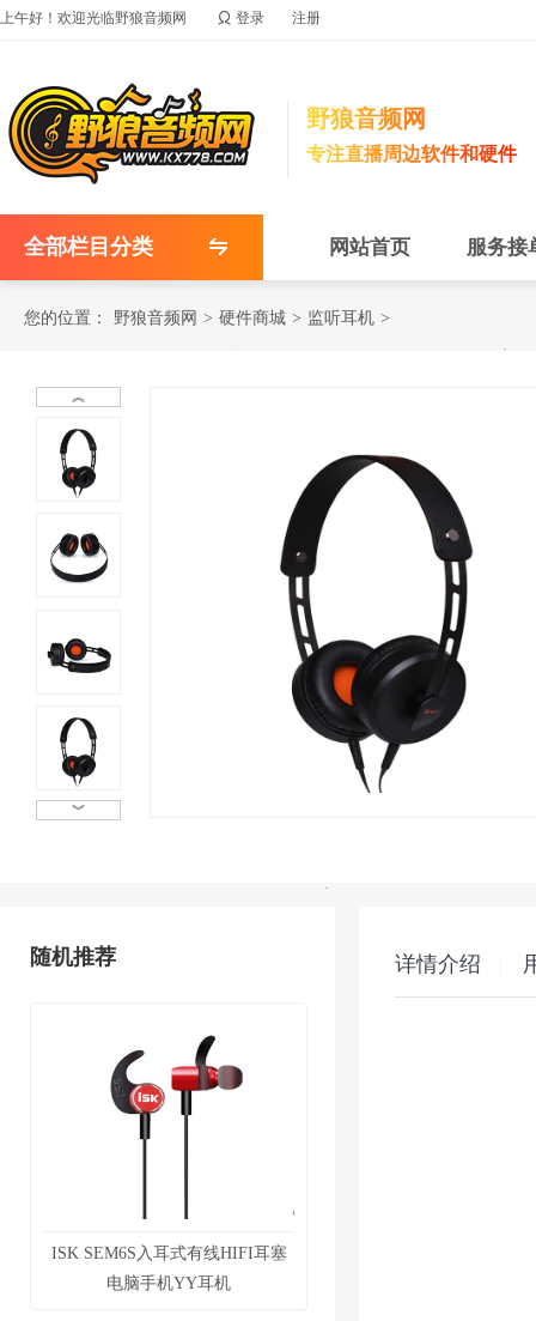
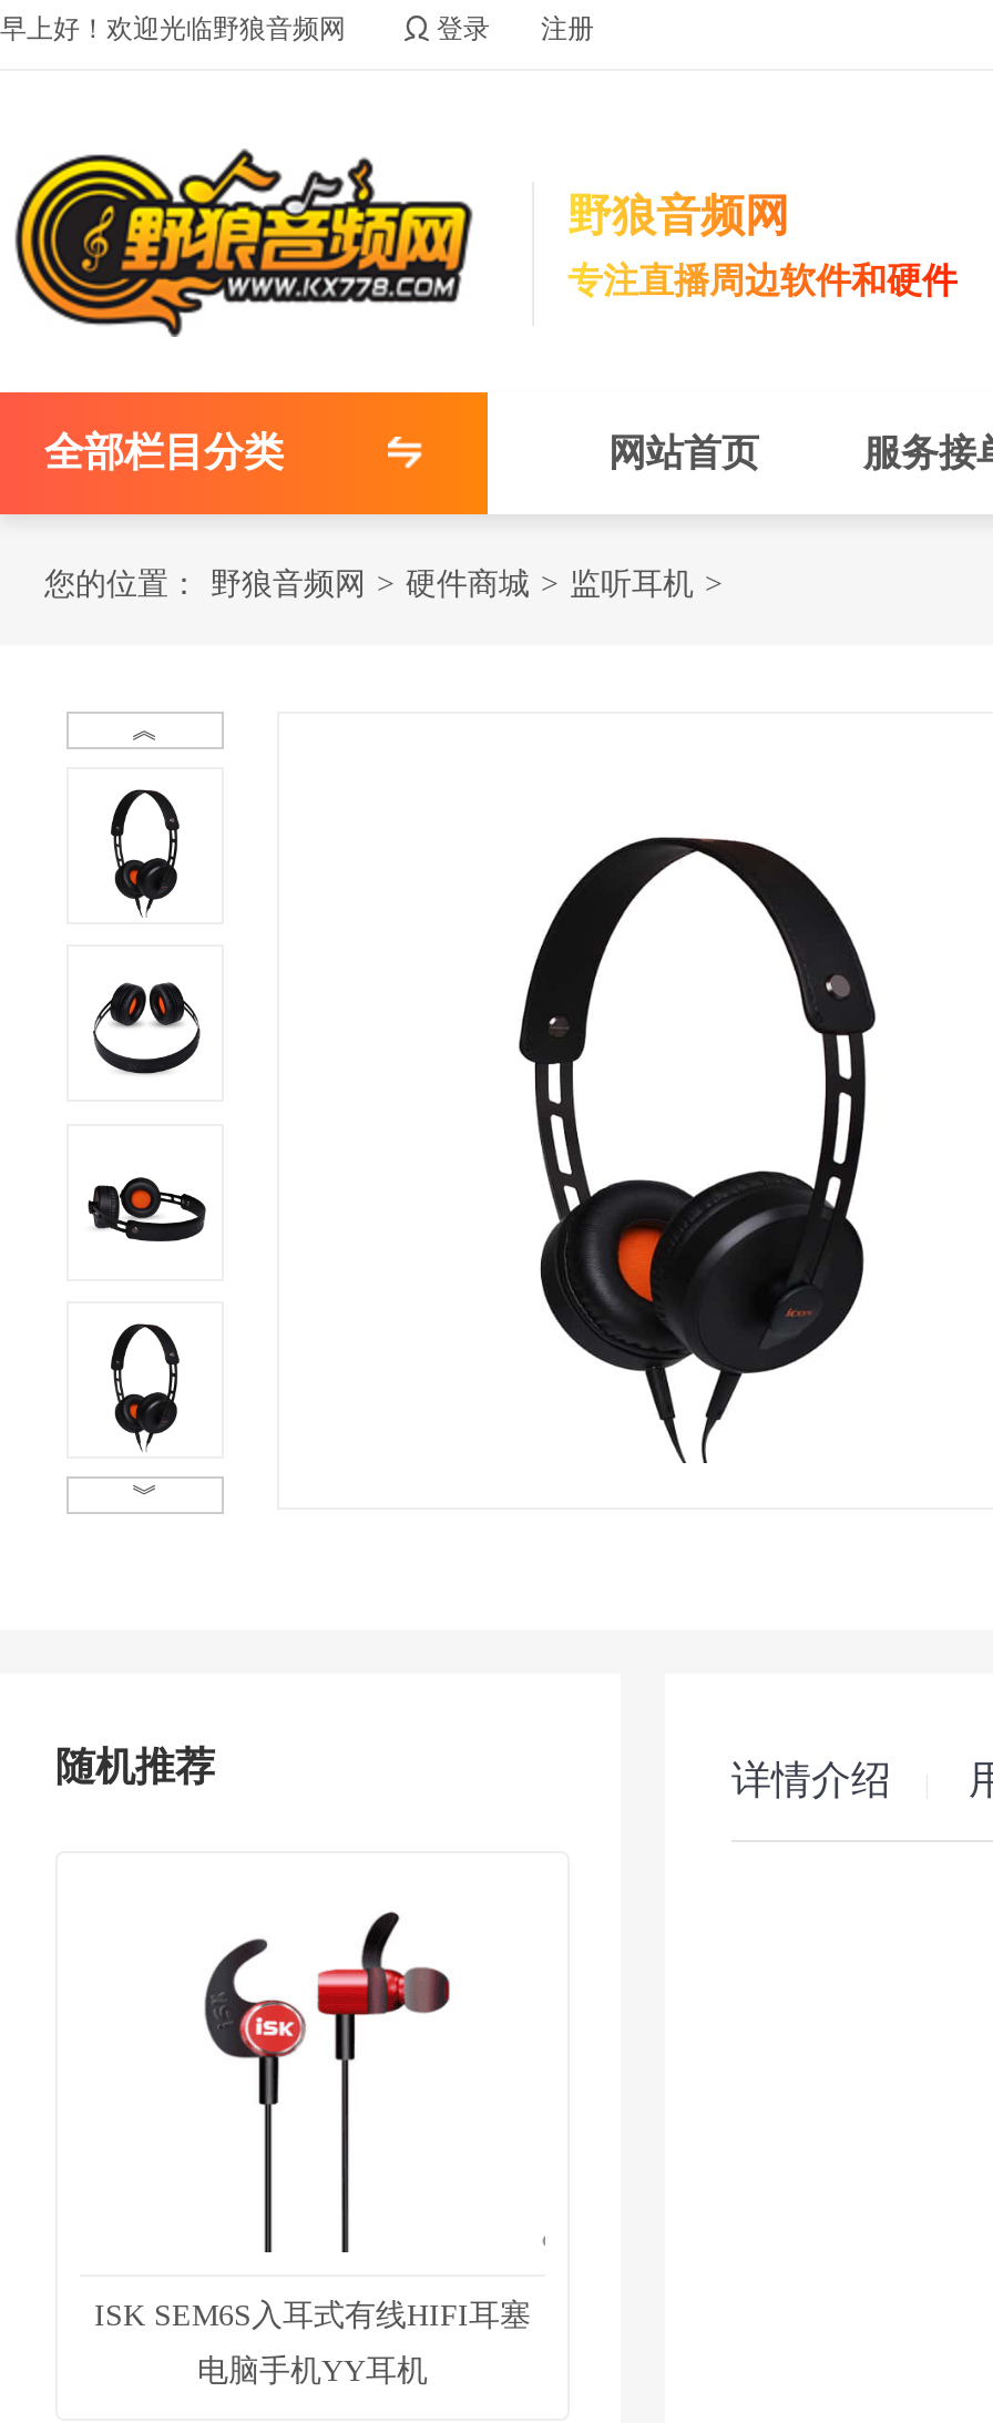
- 上午好！欢迎光临野狼音频网
+ 早上好！欢迎光临野狼音频网
